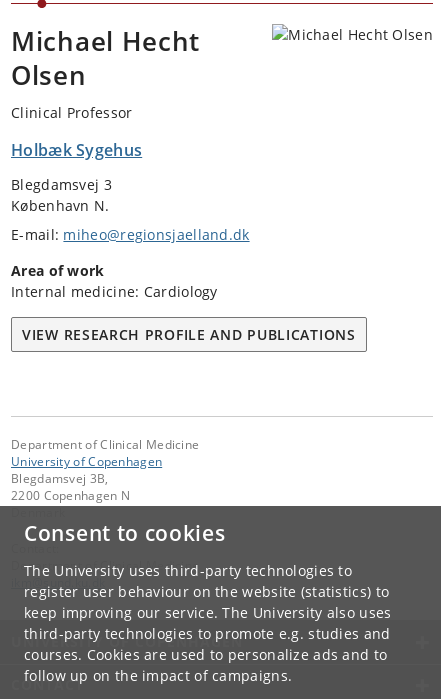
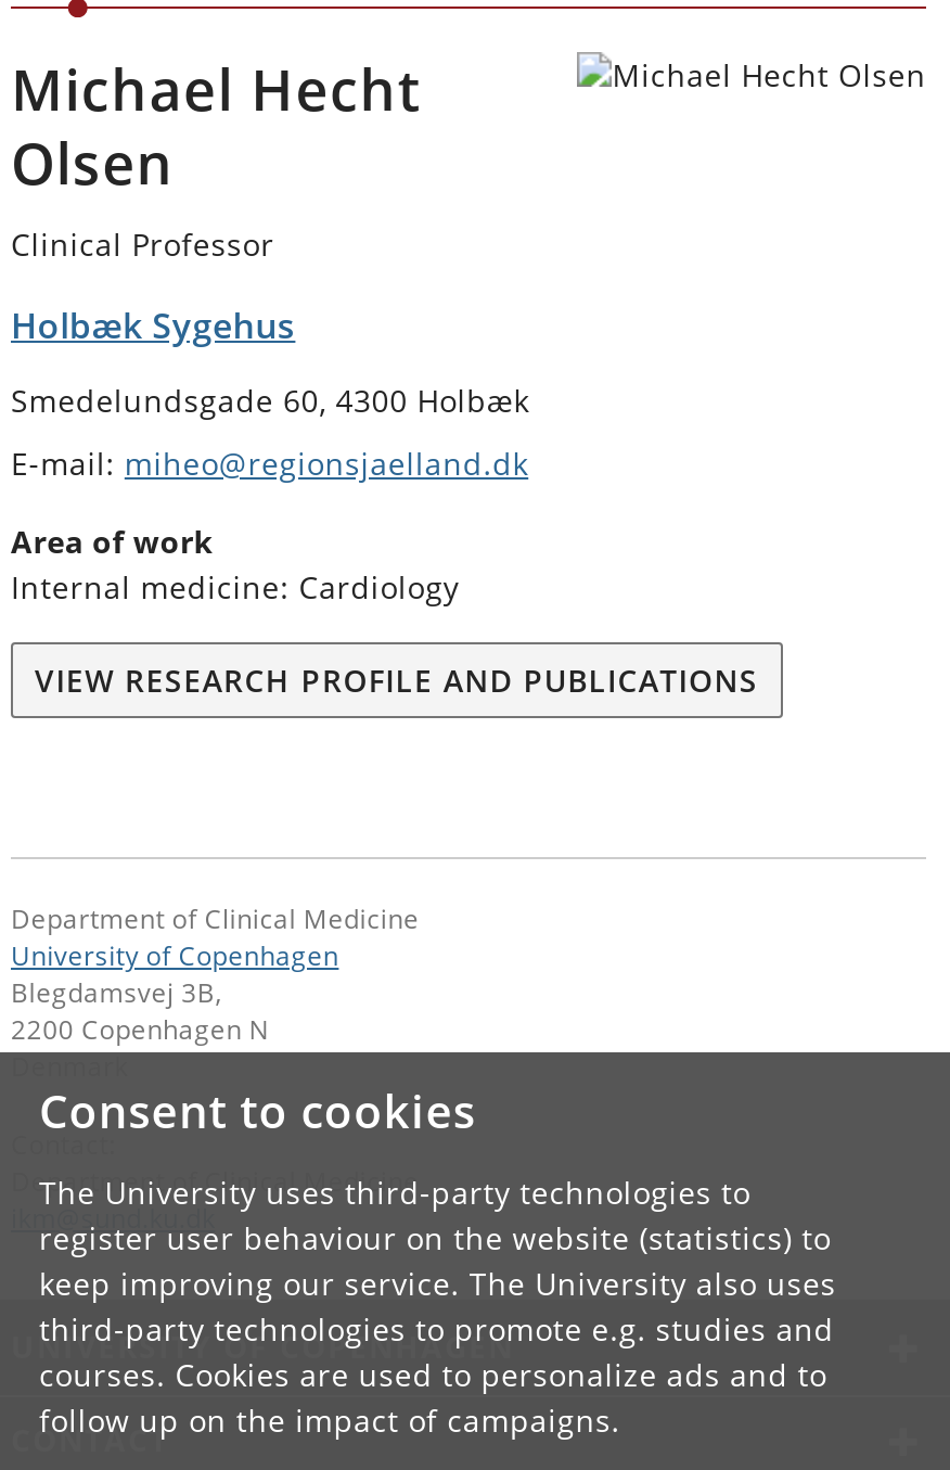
- Blegdamsvej 3
- København N.
+ Smedelundsgade 60, 4300 Holbæk
